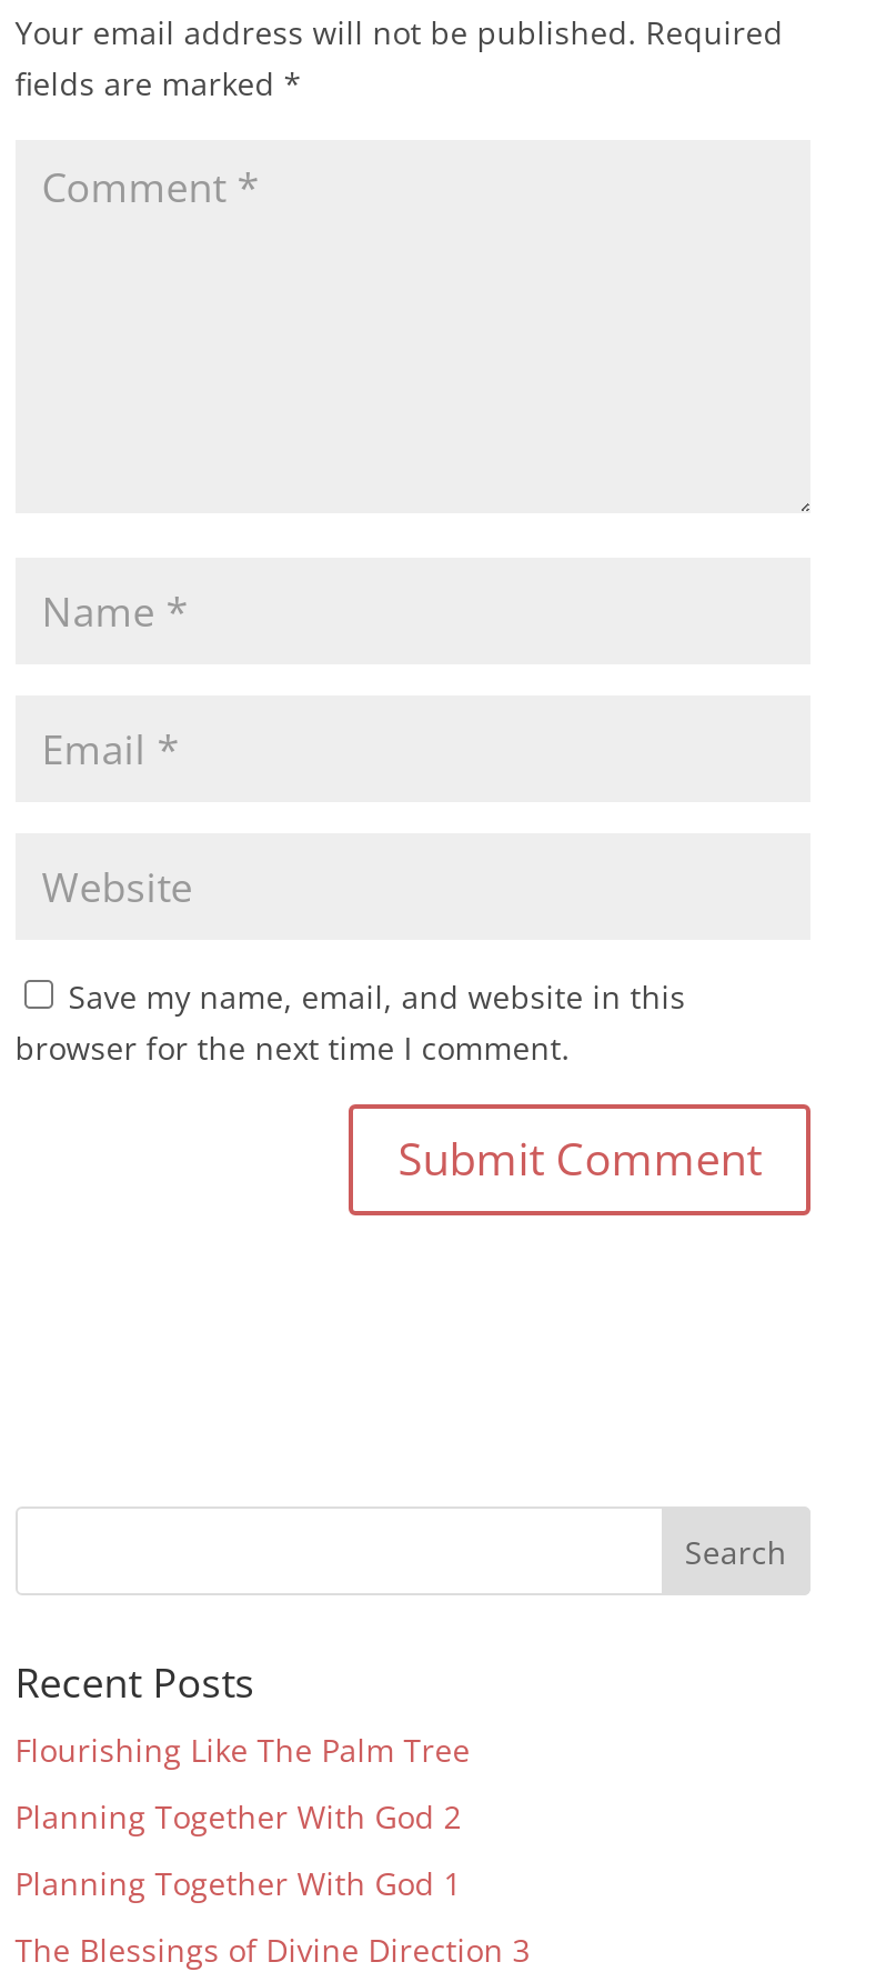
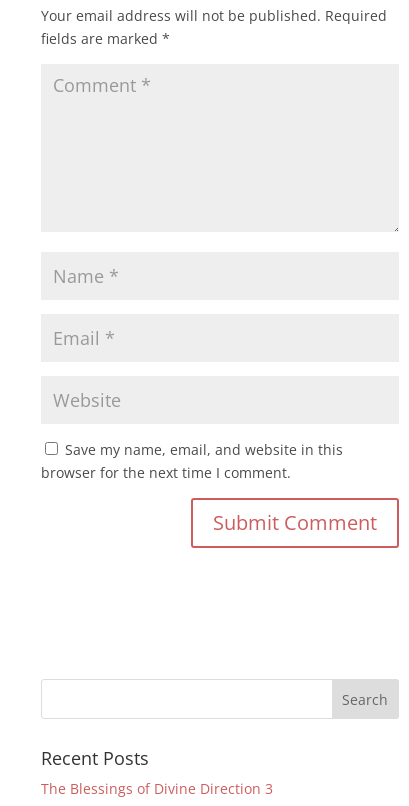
- Flourishing Like The Palm Tree
- Planning Together With God 2
- Planning Together With God 1
